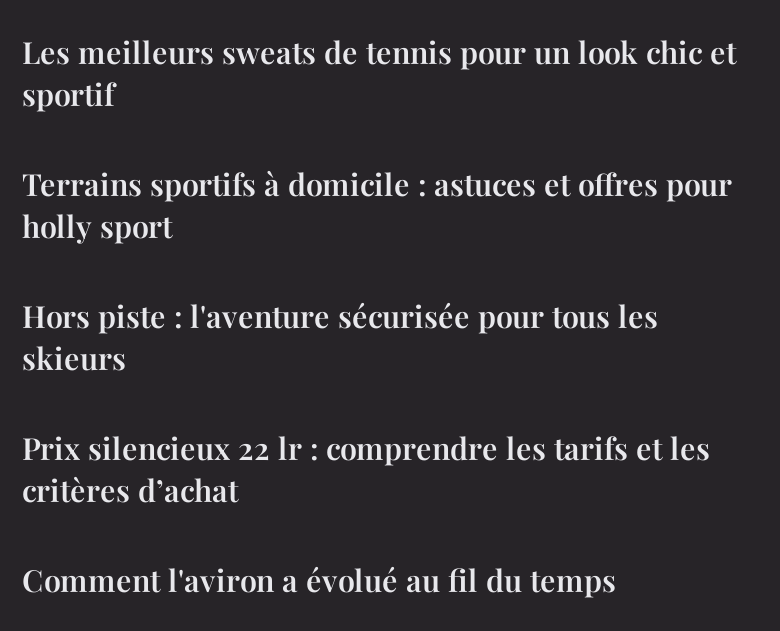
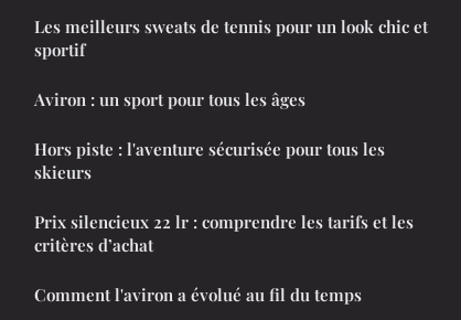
- Terrains sportifs à domicile : astuces et offres pour
- holly sport
+ Aviron : un sport pour tous les âges
